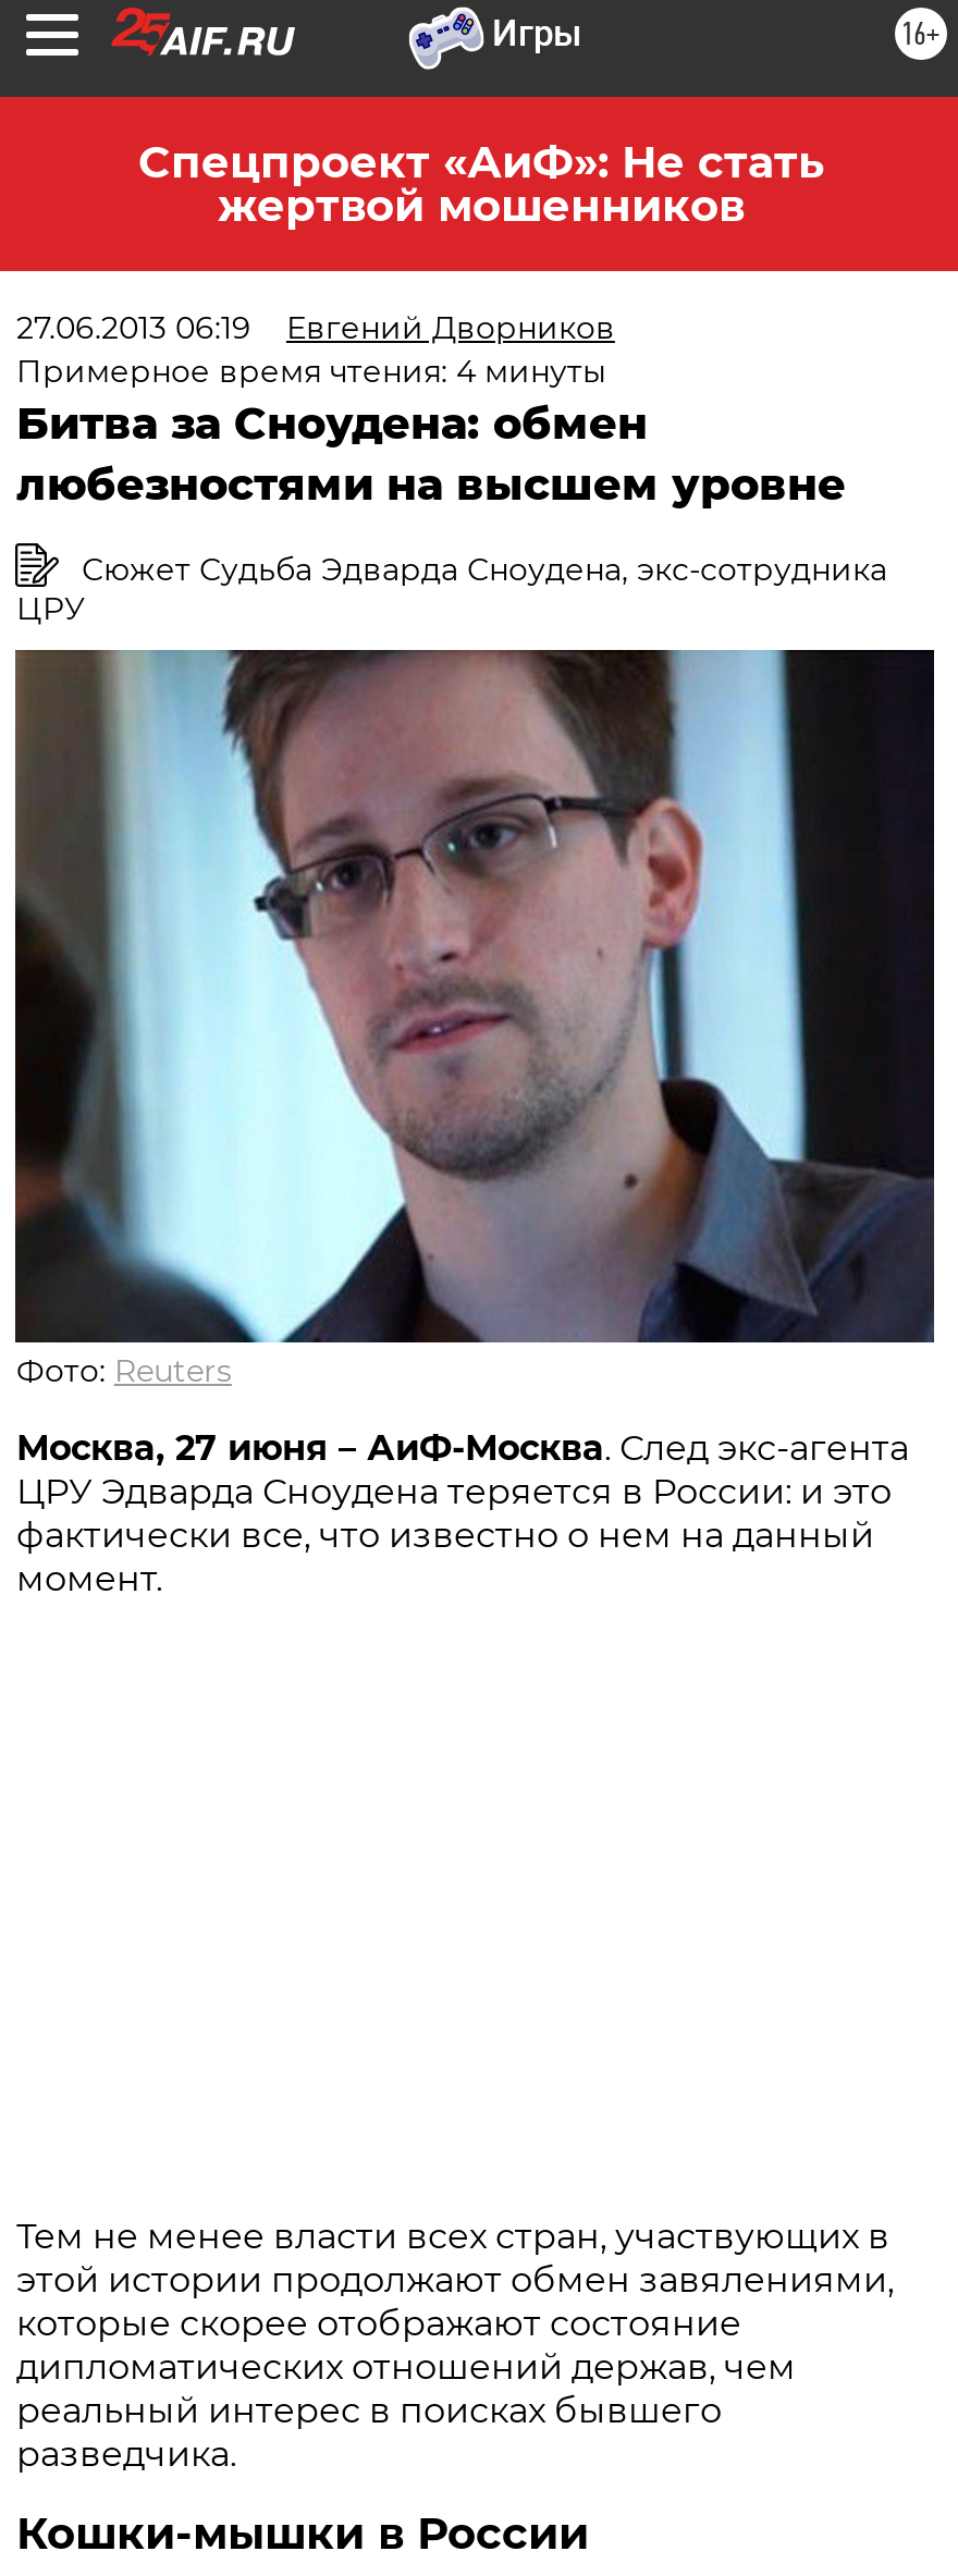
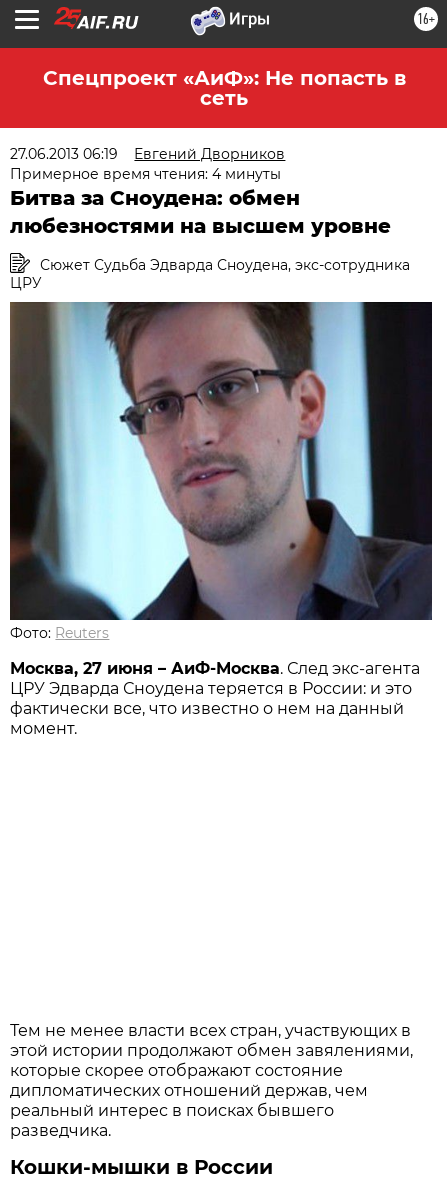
- Спецпроект «АиФ»: Не стать
- жертвой мошенников
+ Спецпроект «АиФ»: Не попасть в
+ сеть
